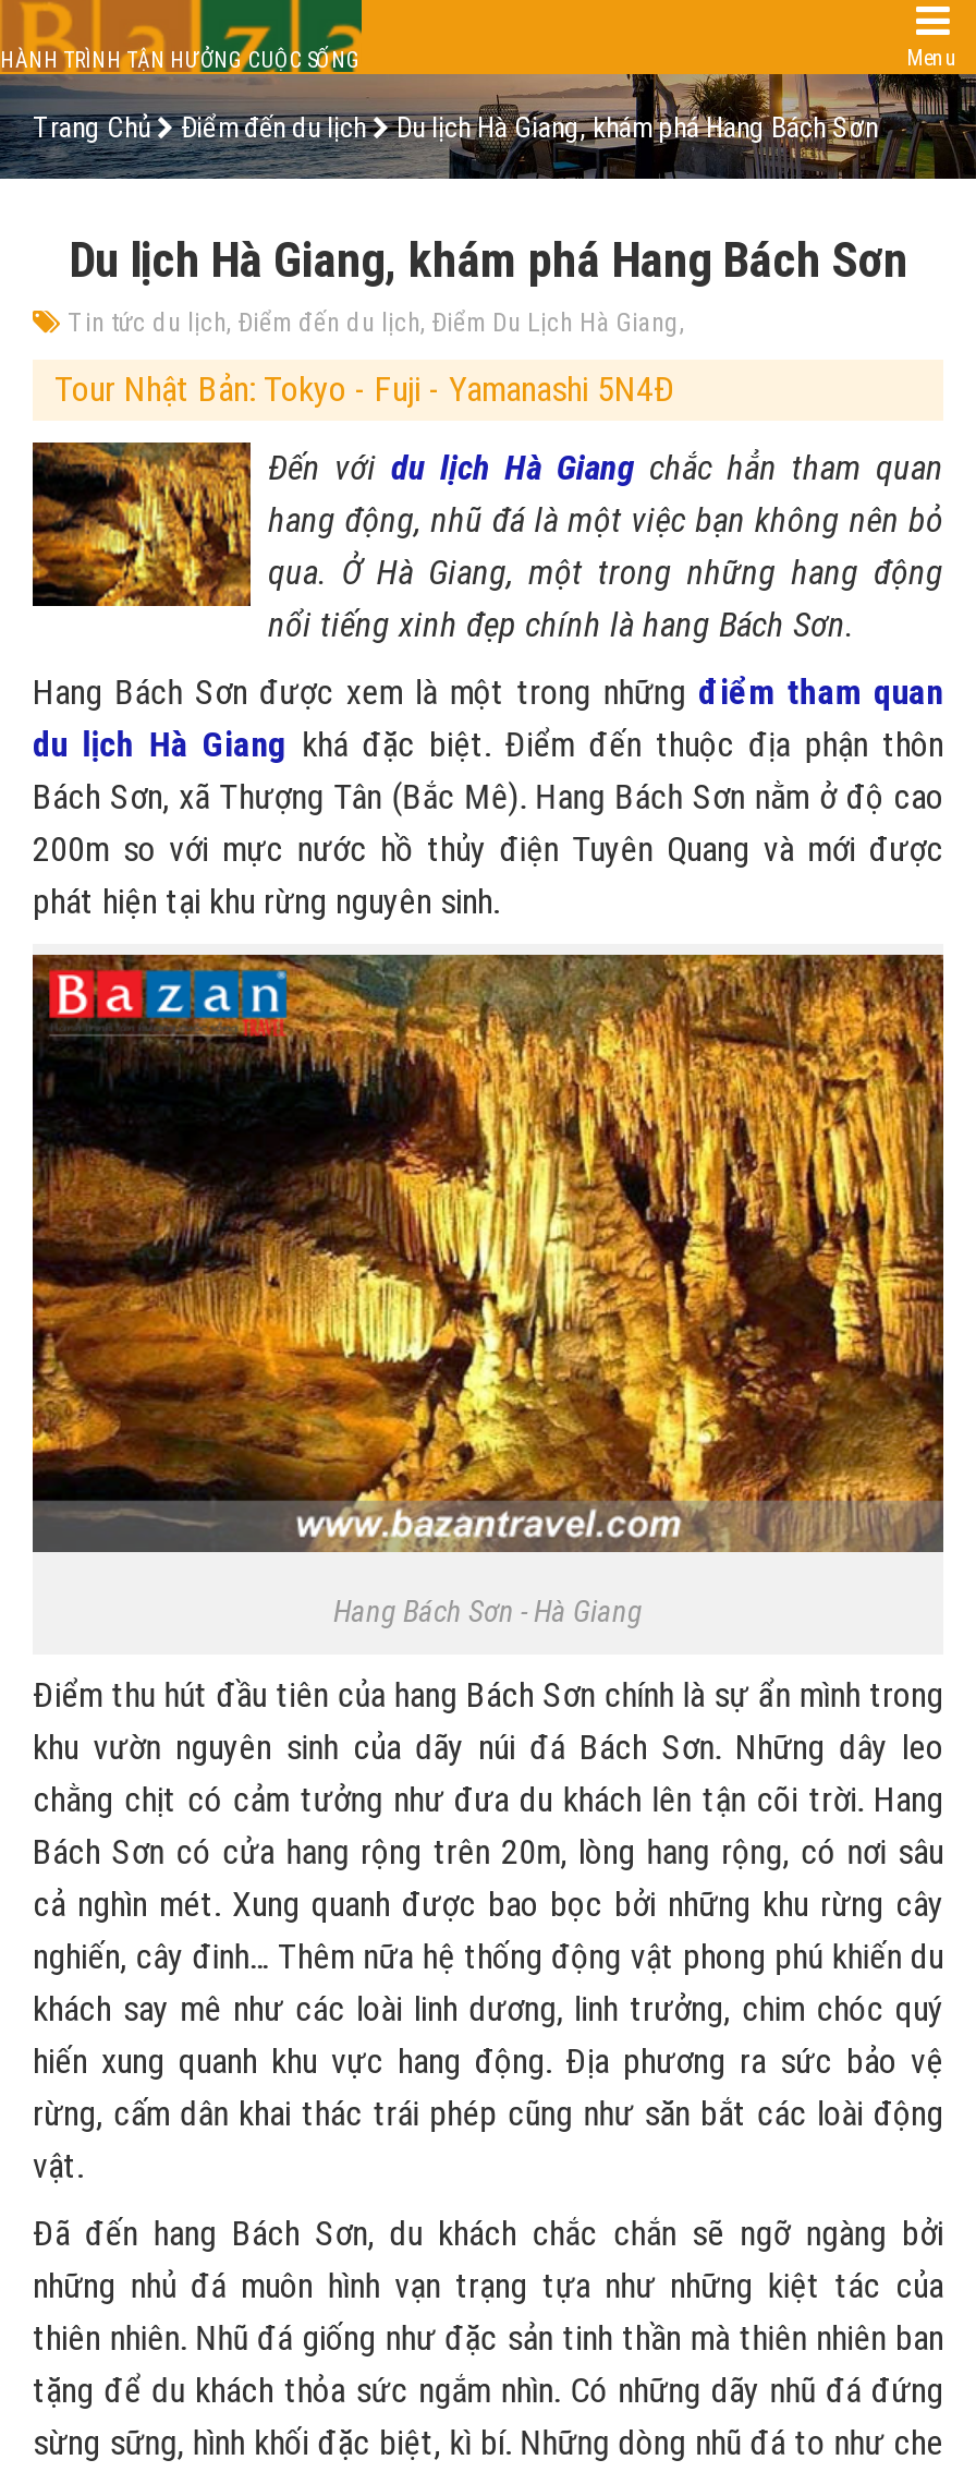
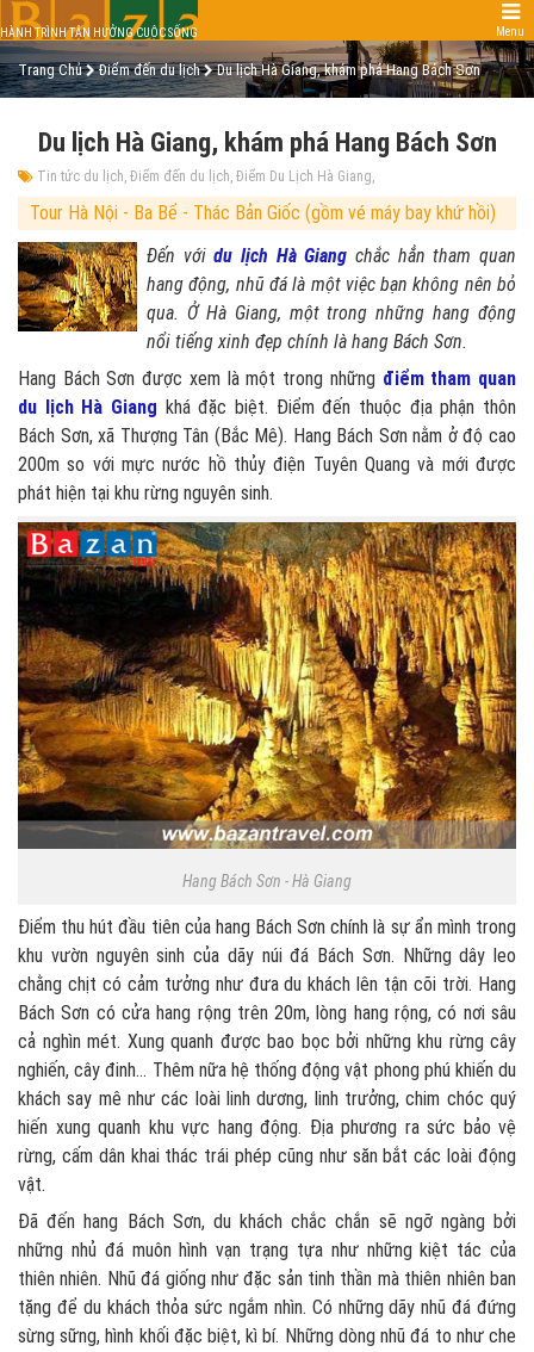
- Tour Nhật Bản: Tokyo - Fuji - Yamanashi 5N4Đ
+ Tour Hà Nội - Ba Bể - Thác Bản Giốc (gồm vé máy bay khứ hồi)
